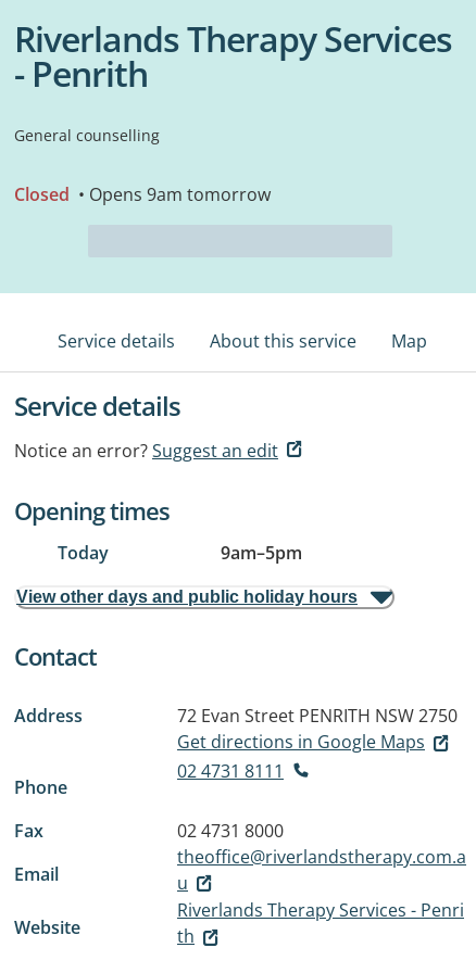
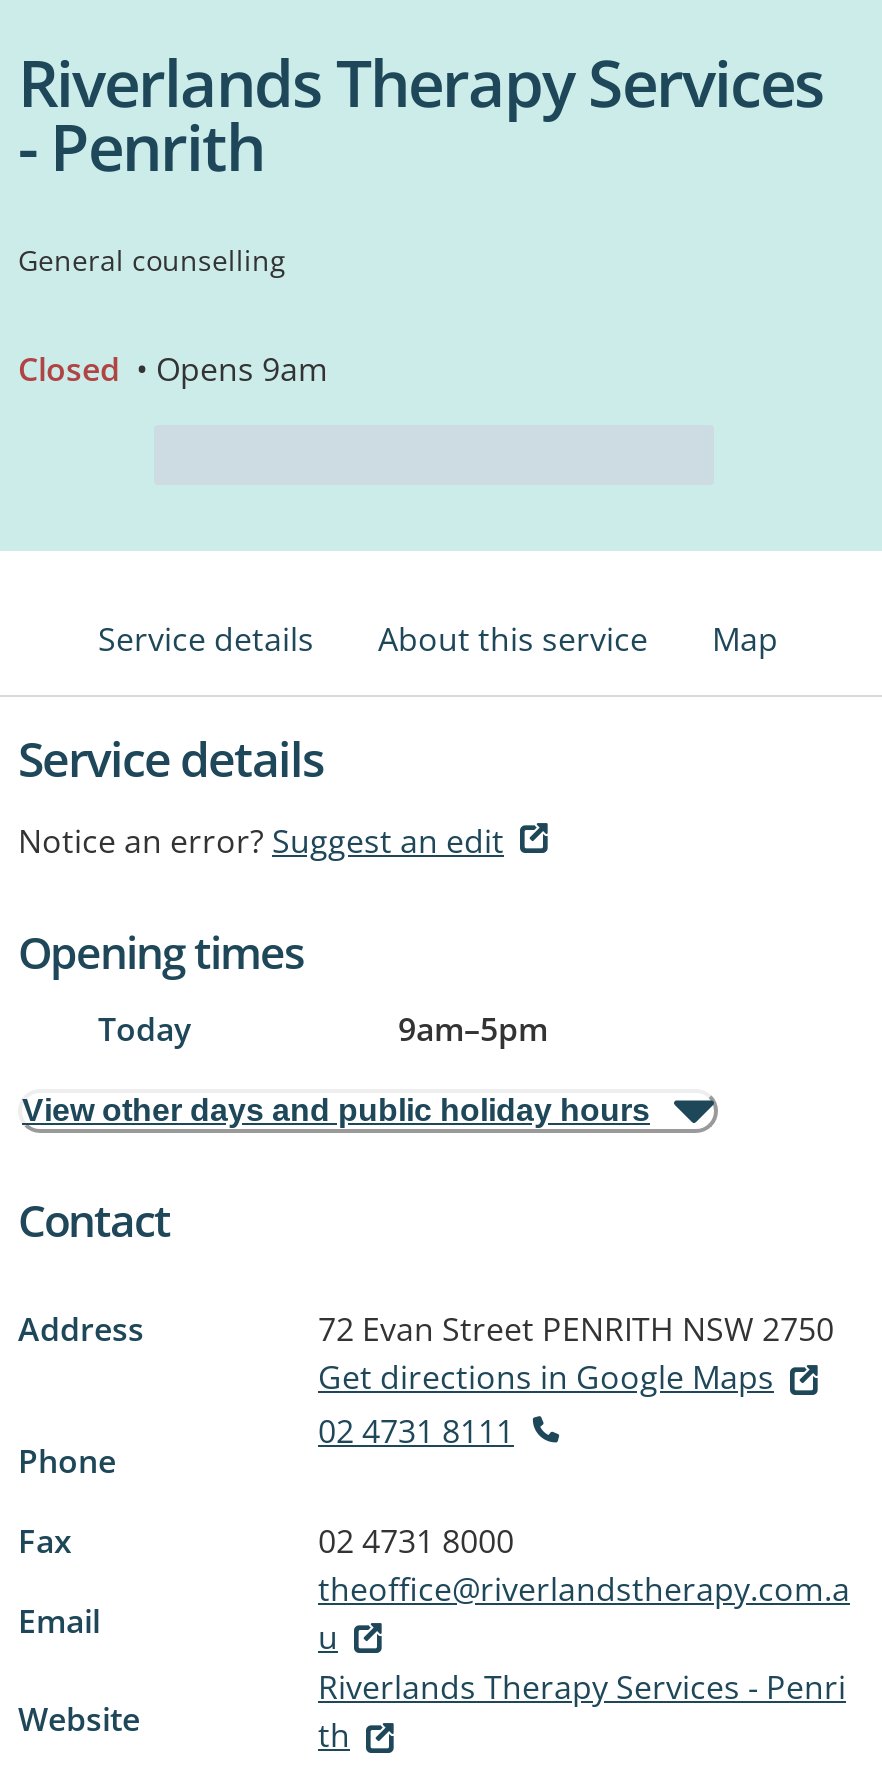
- Closed • Opens 9am tomorrow
+ Closed • Opens 9am
